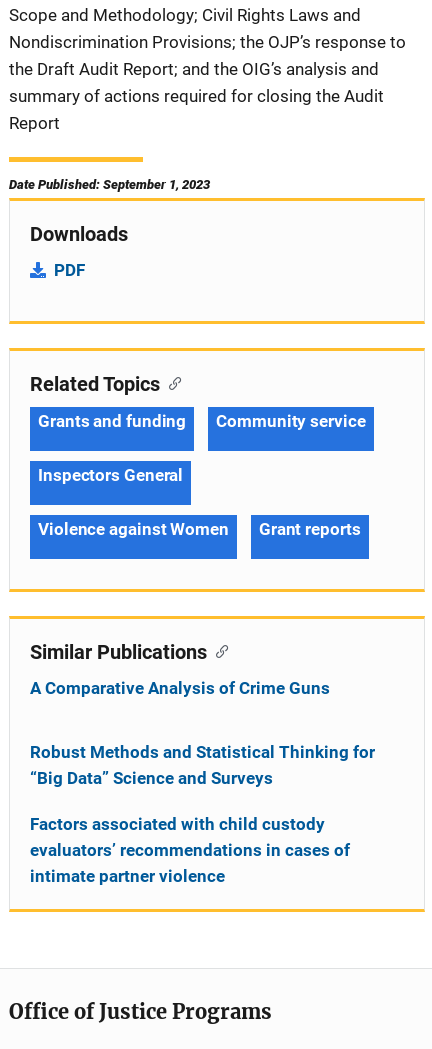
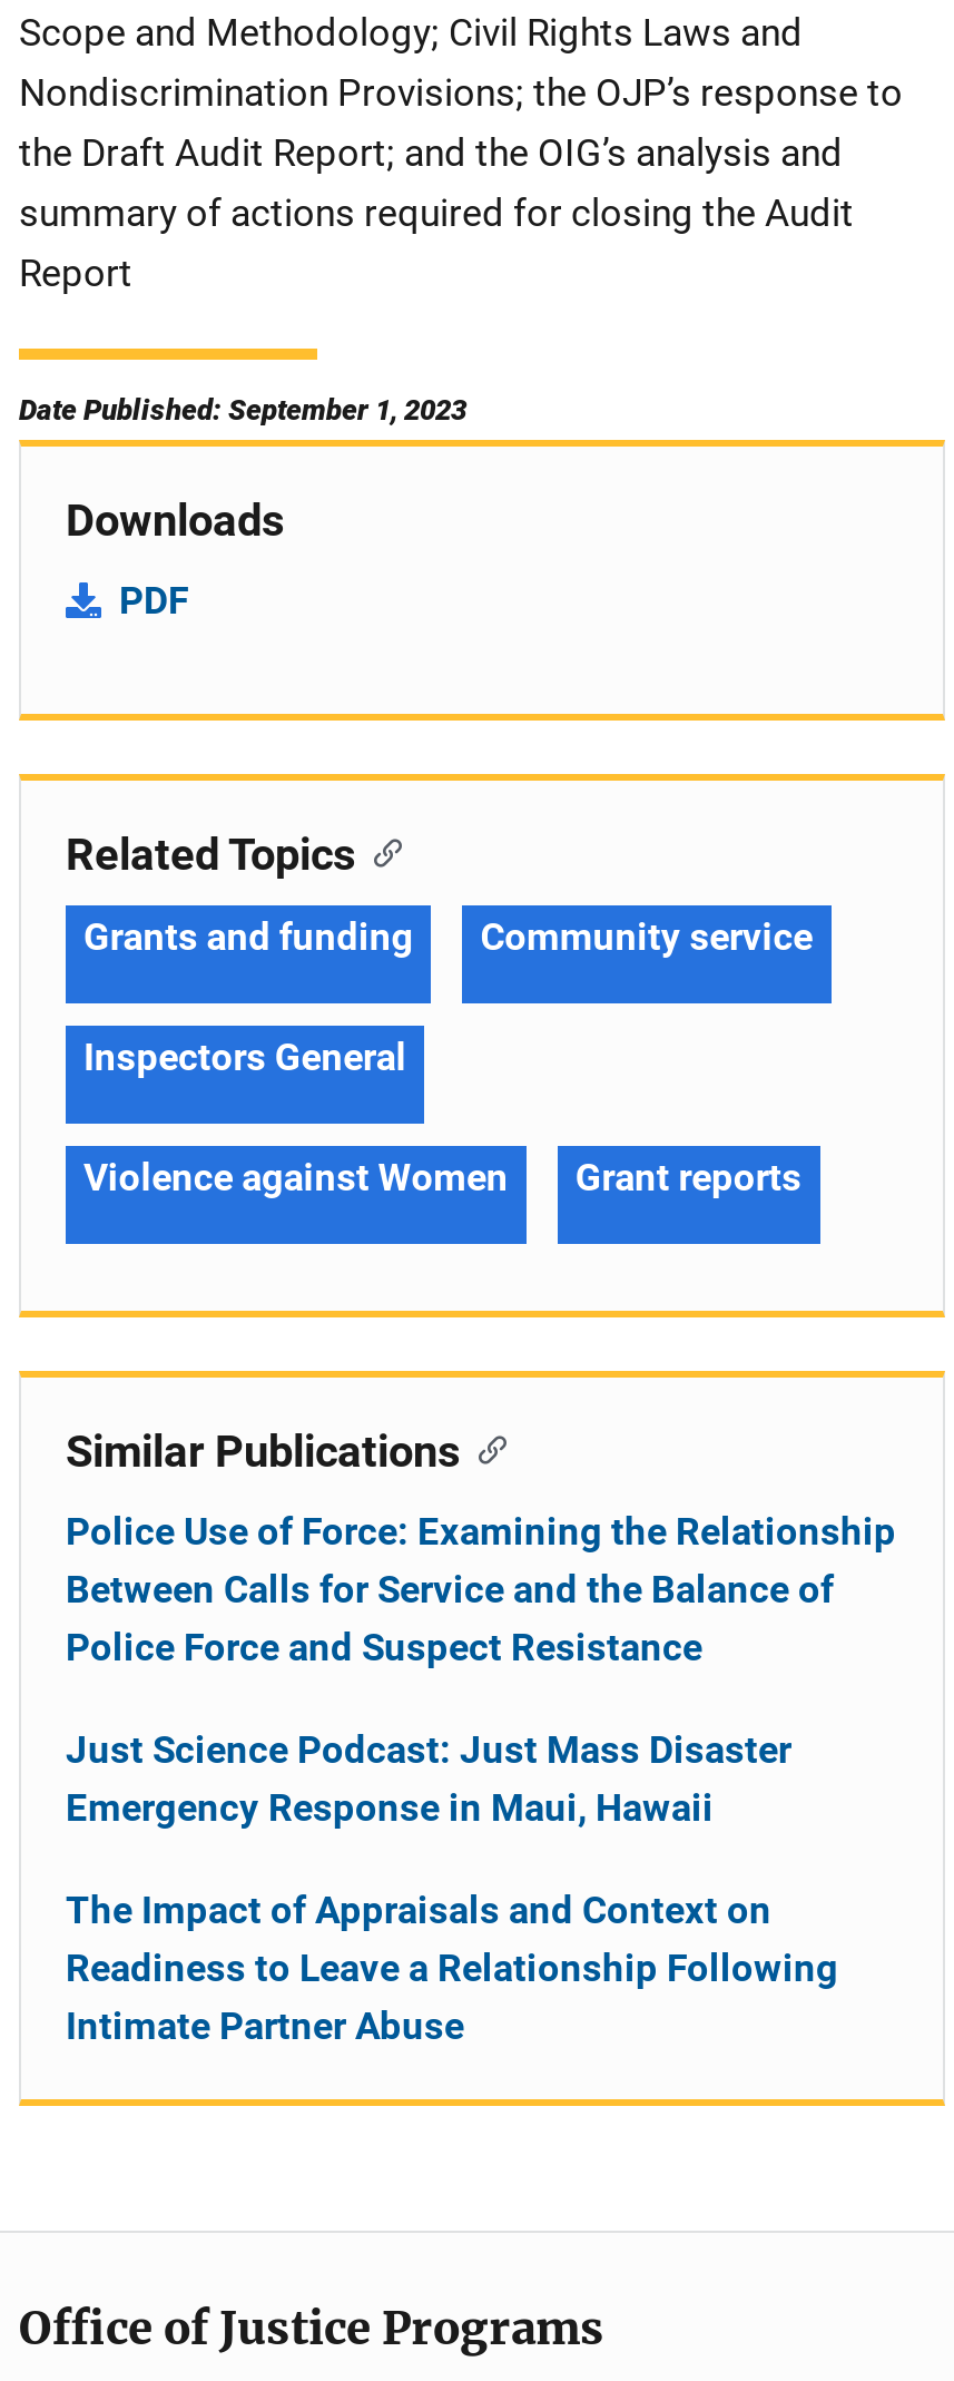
- A Comparative Analysis of Crime Guns
+ Police Use of Force: Examining the Relationship
+ Between Calls for Service and the Balance of
+ Police Force and Suspect Resistance

- Robust Methods and Statistical Thinking for
- “Big Data” Science and Surveys
+ Just Science Podcast: Just Mass Disaster
+ Emergency Response in Maui, Hawaii

- Factors associated with child custody
- evaluators’ recommendations in cases of
- intimate partner violence
+ The Impact of Appraisals and Context on
+ Readiness to Leave a Relationship Following
+ Intimate Partner Abuse
